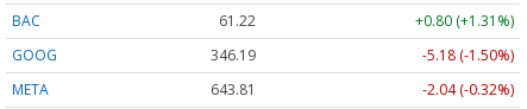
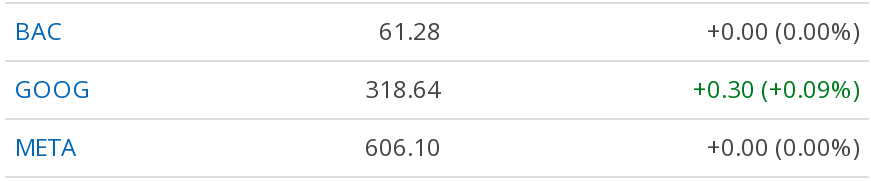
- 61.22
+ 61.28

- +0.80 (+1.31%)
+ +0.00 (0.00%)

- 346.19
+ 318.64

- -5.18 (-1.50%)
+ +0.30 (+0.09%)

- 643.81
+ 606.10

- -2.04 (-0.32%)
+ +0.00 (0.00%)
